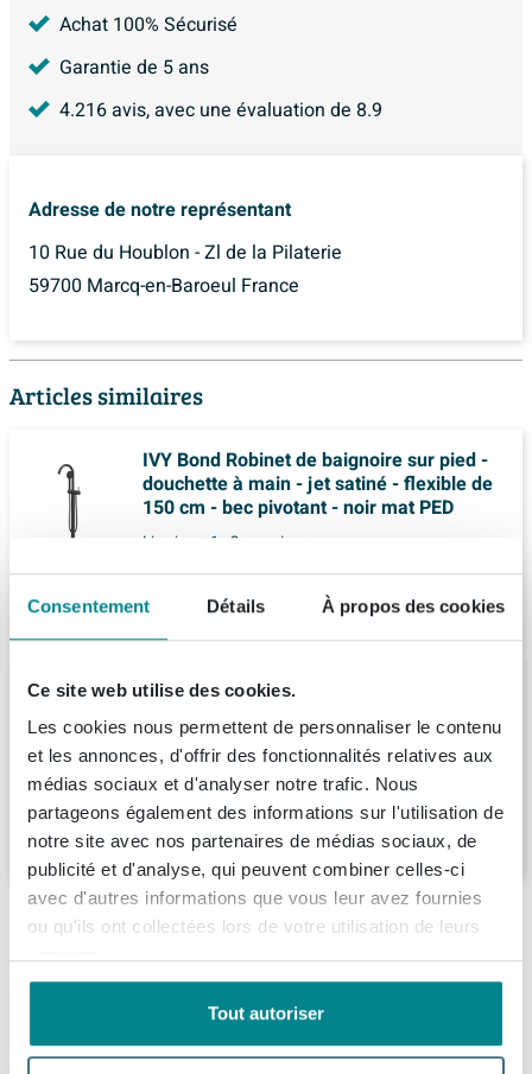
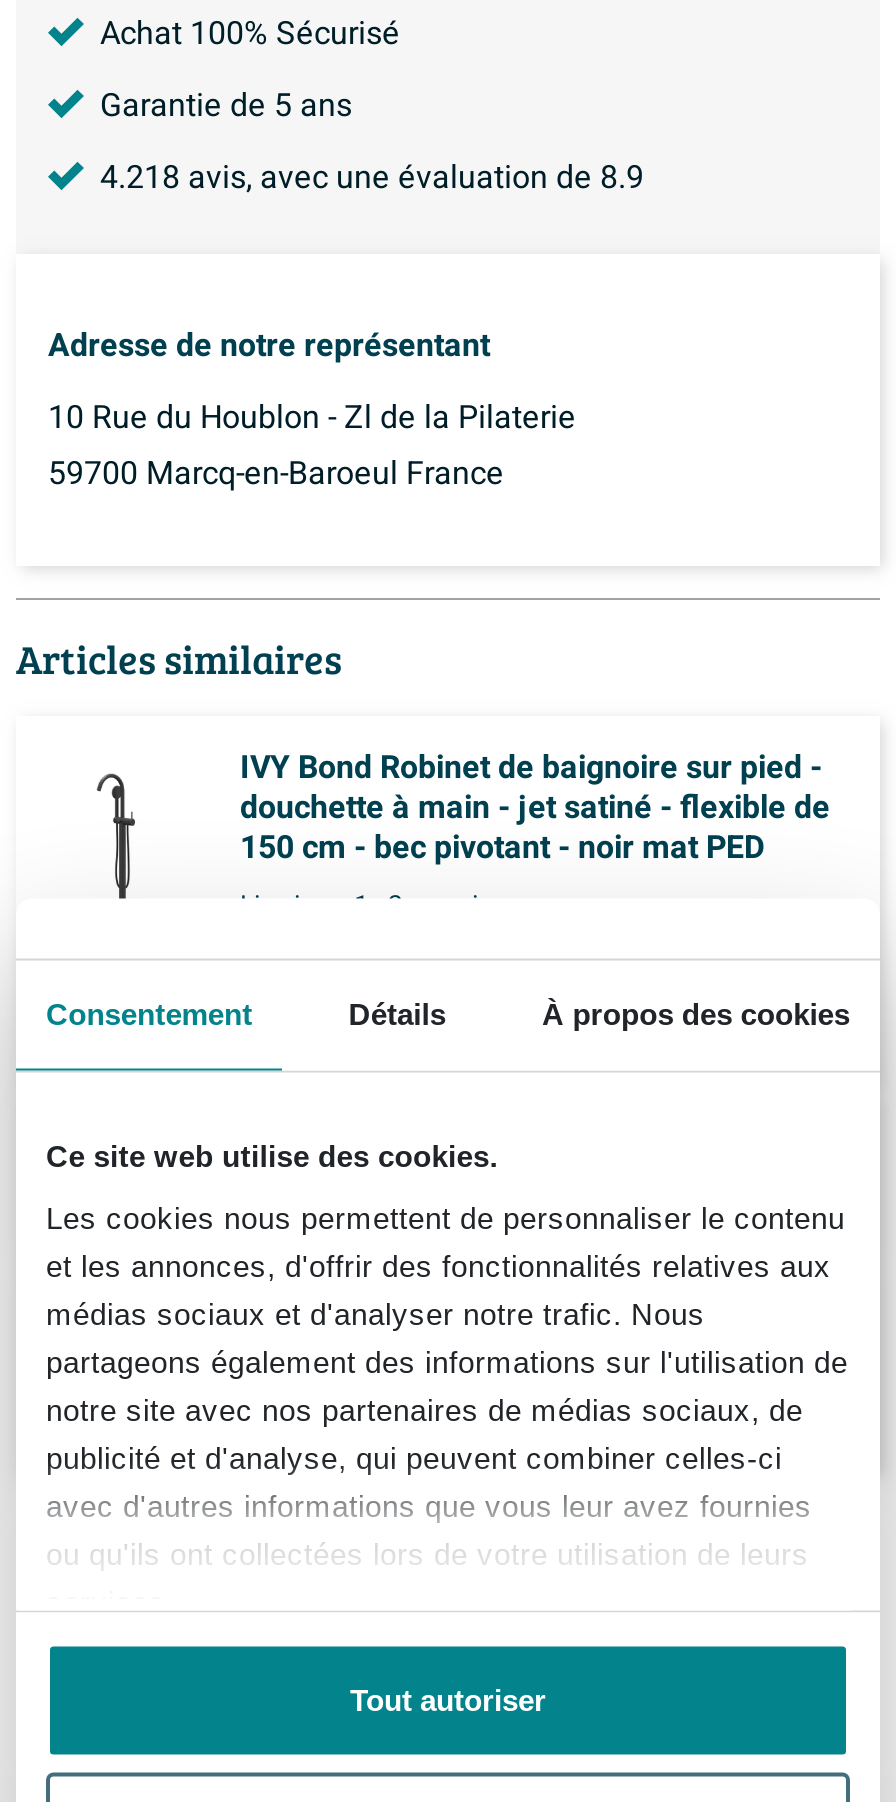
- 4.216 avis, avec une évaluation de 8.9
+ 4.218 avis, avec une évaluation de 8.9
